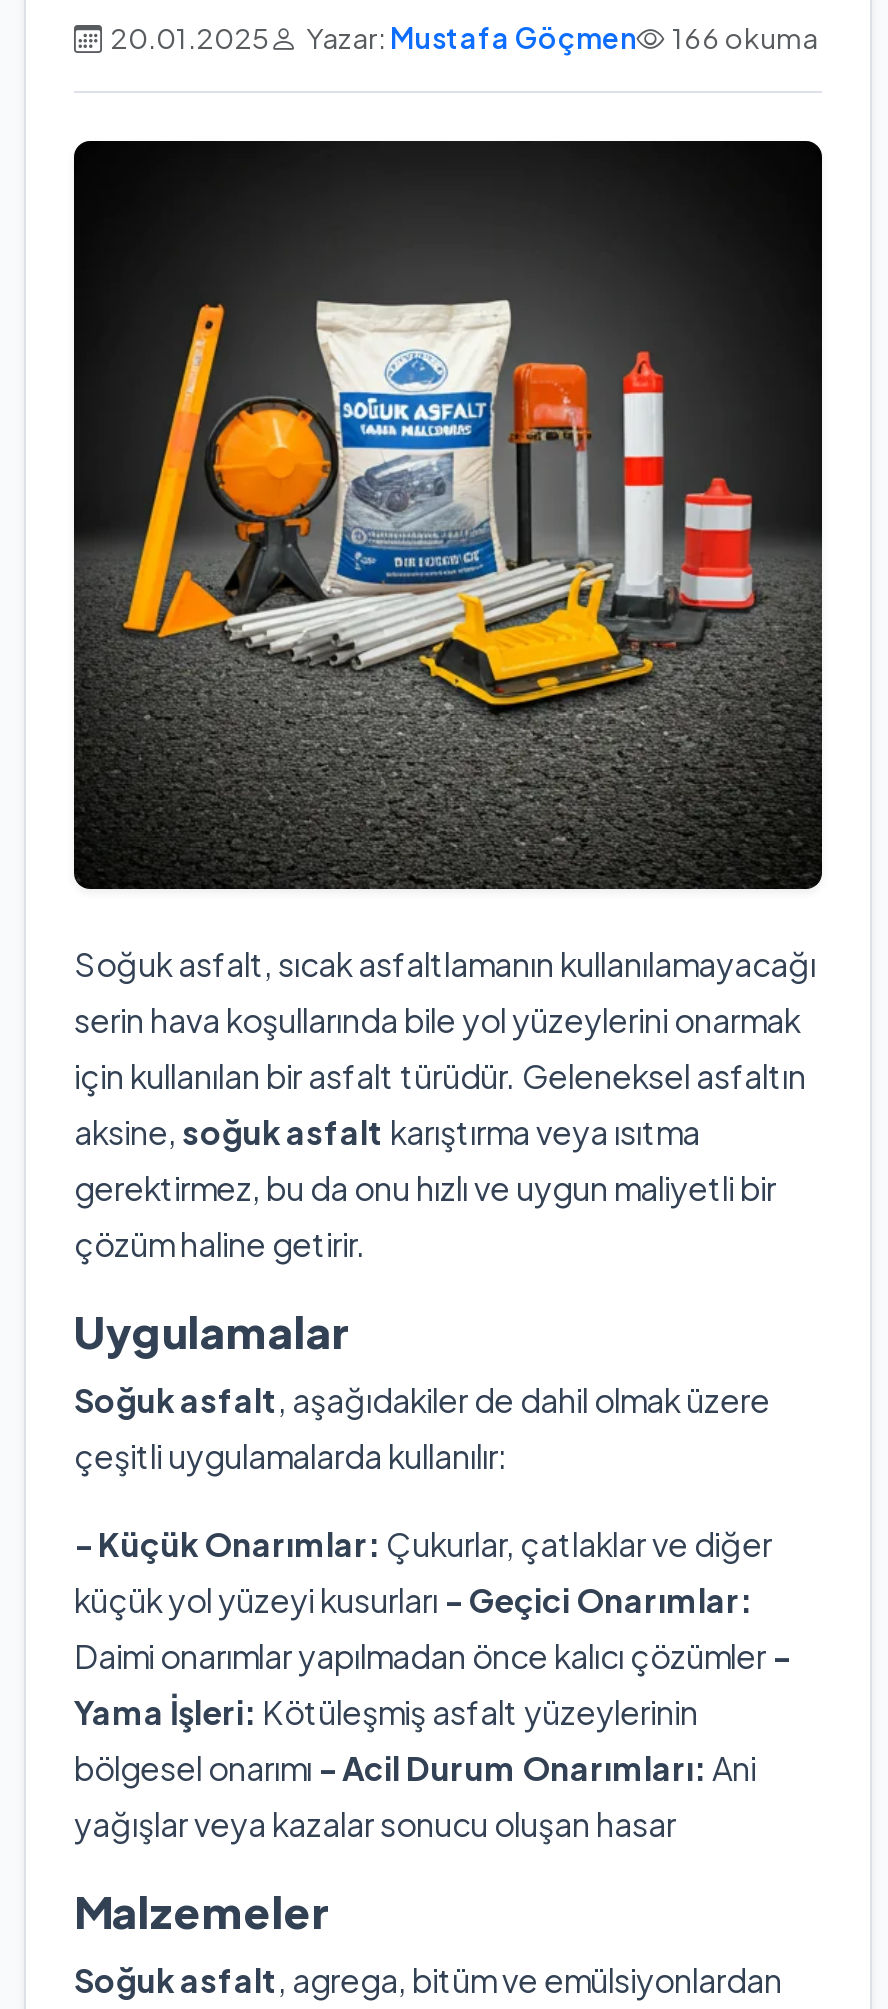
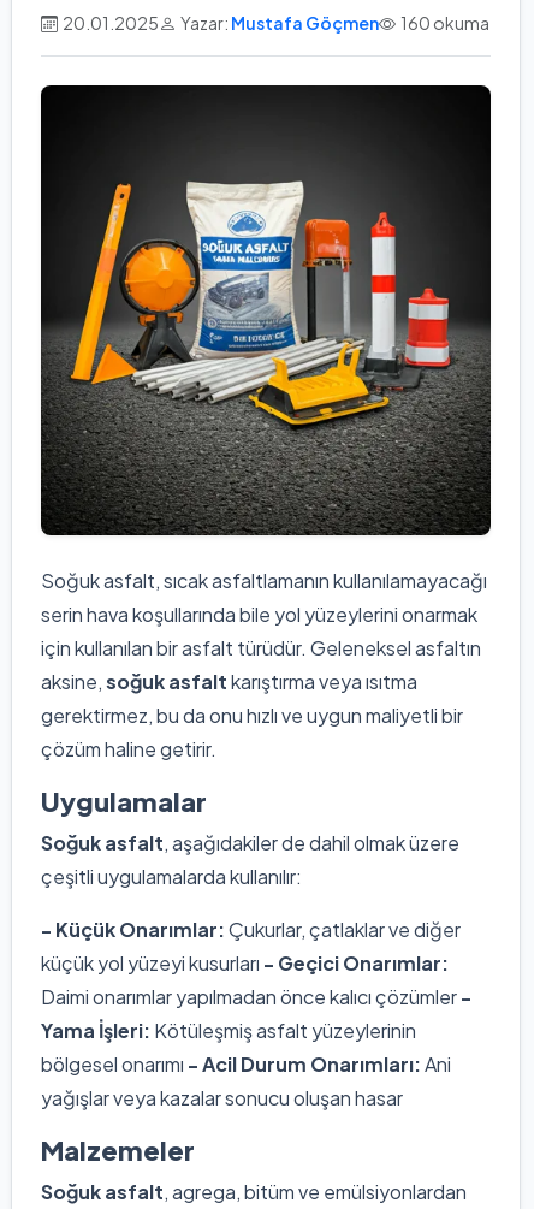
- 20.01.2025 Yazar: Mustafa Göçmen 166 okuma
+ 20.01.2025 Yazar: Mustafa Göçmen 160 okuma
